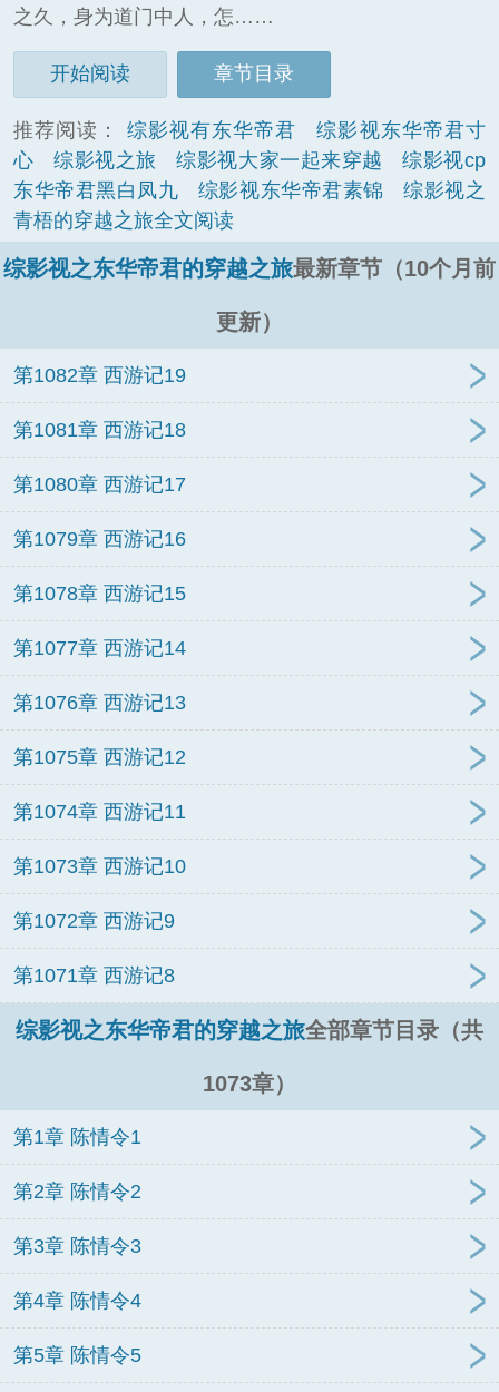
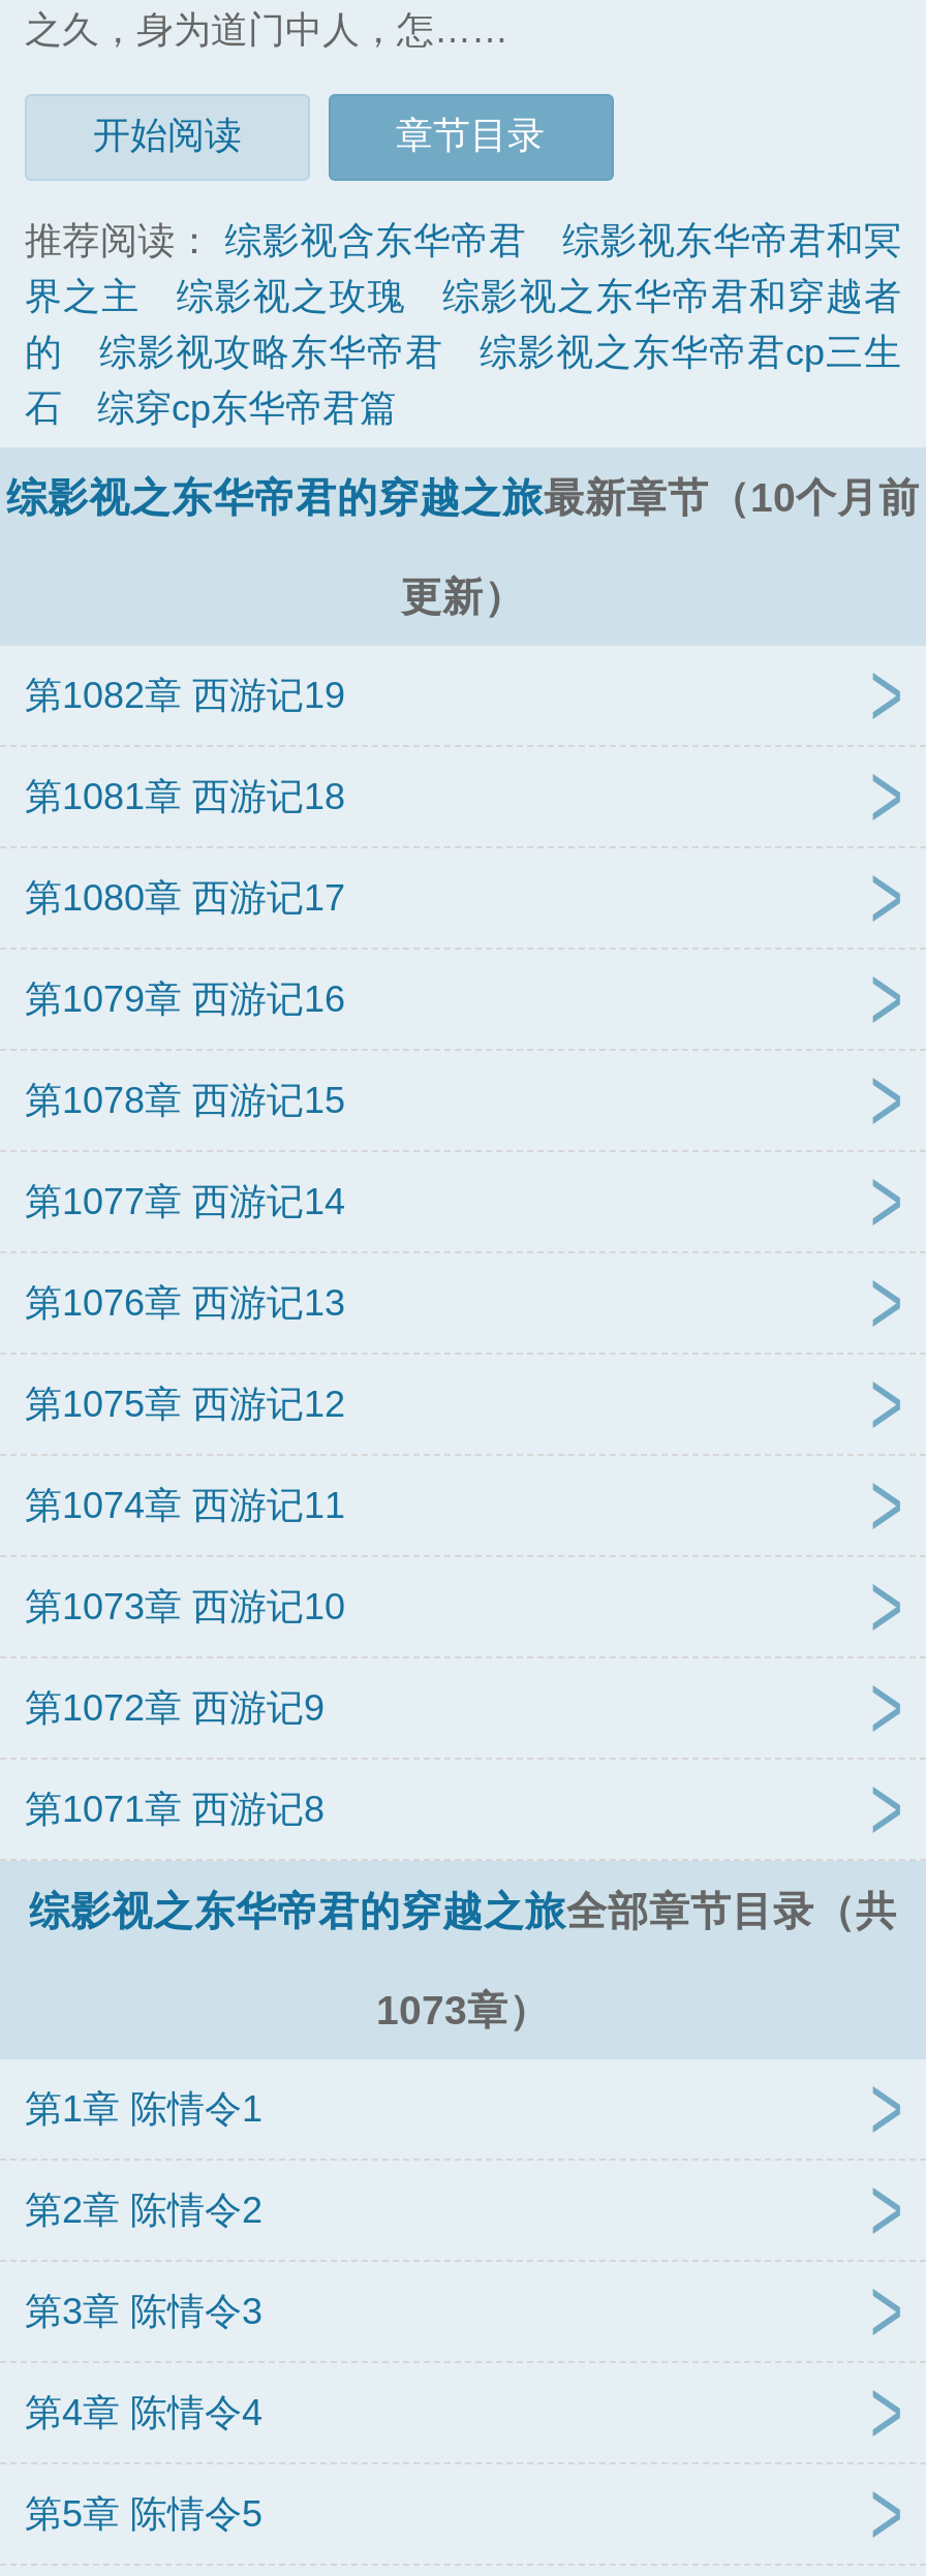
- 推荐阅读：综影视有东华帝君
- 综影视东华帝君寸
- 心
- 综影视之旅
- 综影视大家一起来穿越
- 综影视cp
- 东华帝君黑白凤九
- 综影视东华帝君素锦
- 综影视之
- 青梧的穿越之旅全文阅读
+ 推荐阅读：综影视含东华帝君
+ 综影视东华帝君和冥
+ 界之主
+ 综影视之玫瑰
+ 综影视之东华帝君和穿越者
+ 的
+ 综影视攻略东华帝君
+ 综影视之东华帝君cp三生
+ 石
+ 综穿cp东华帝君篇
